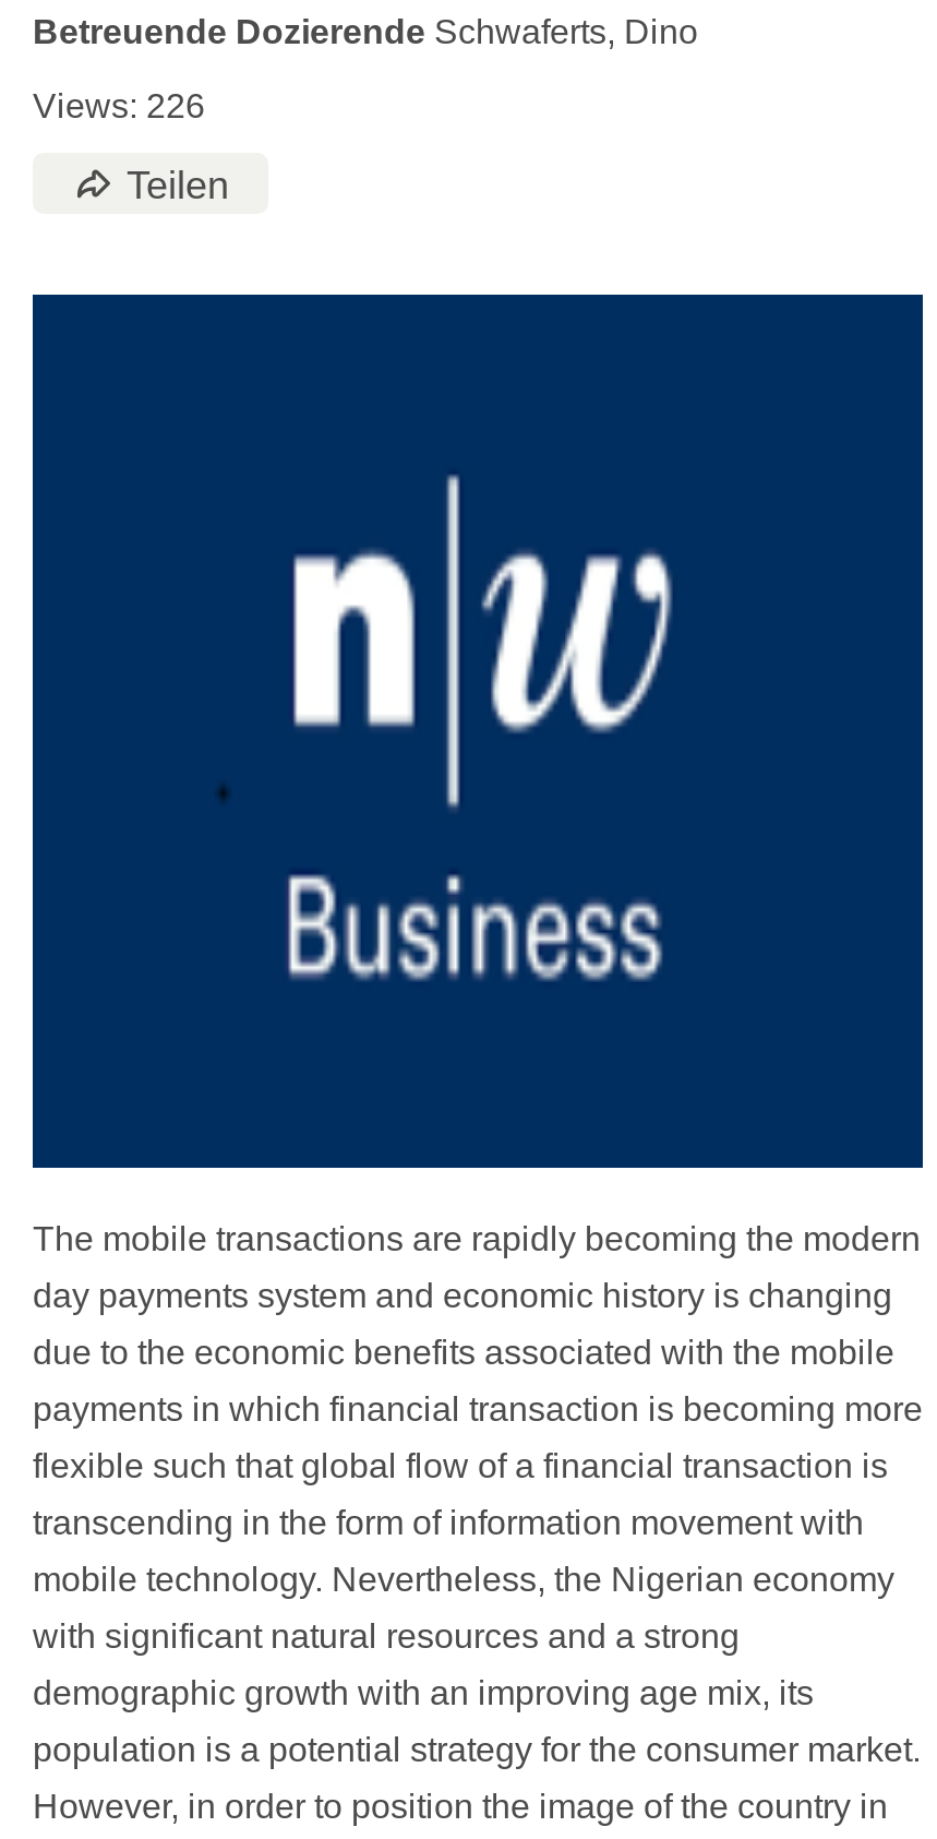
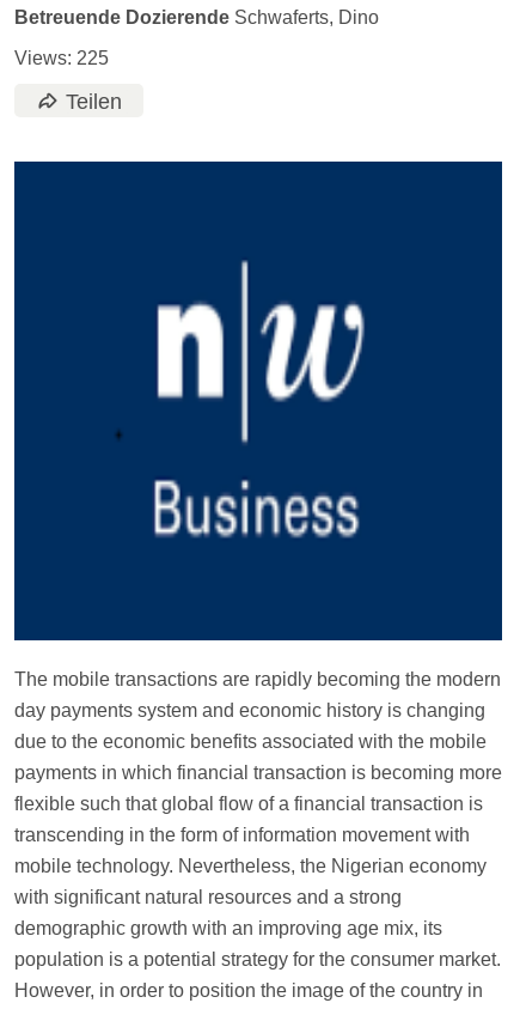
- Views: 226
+ Views: 225
